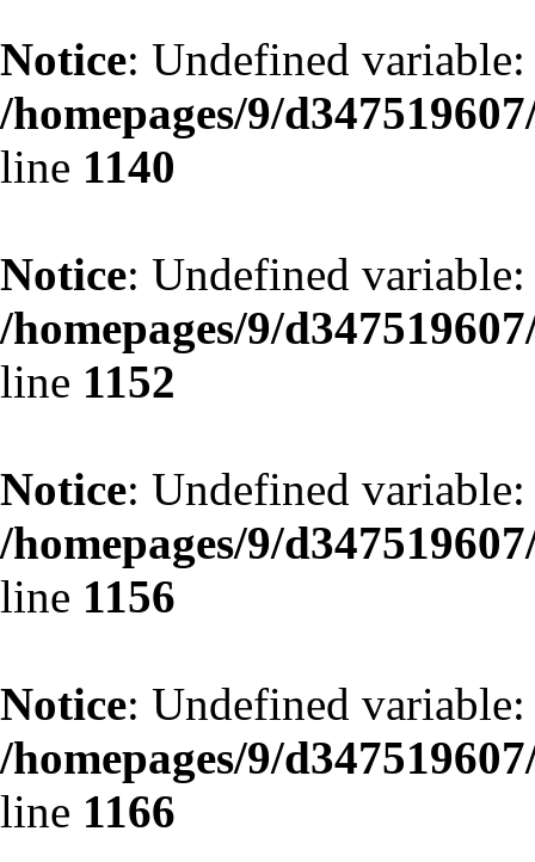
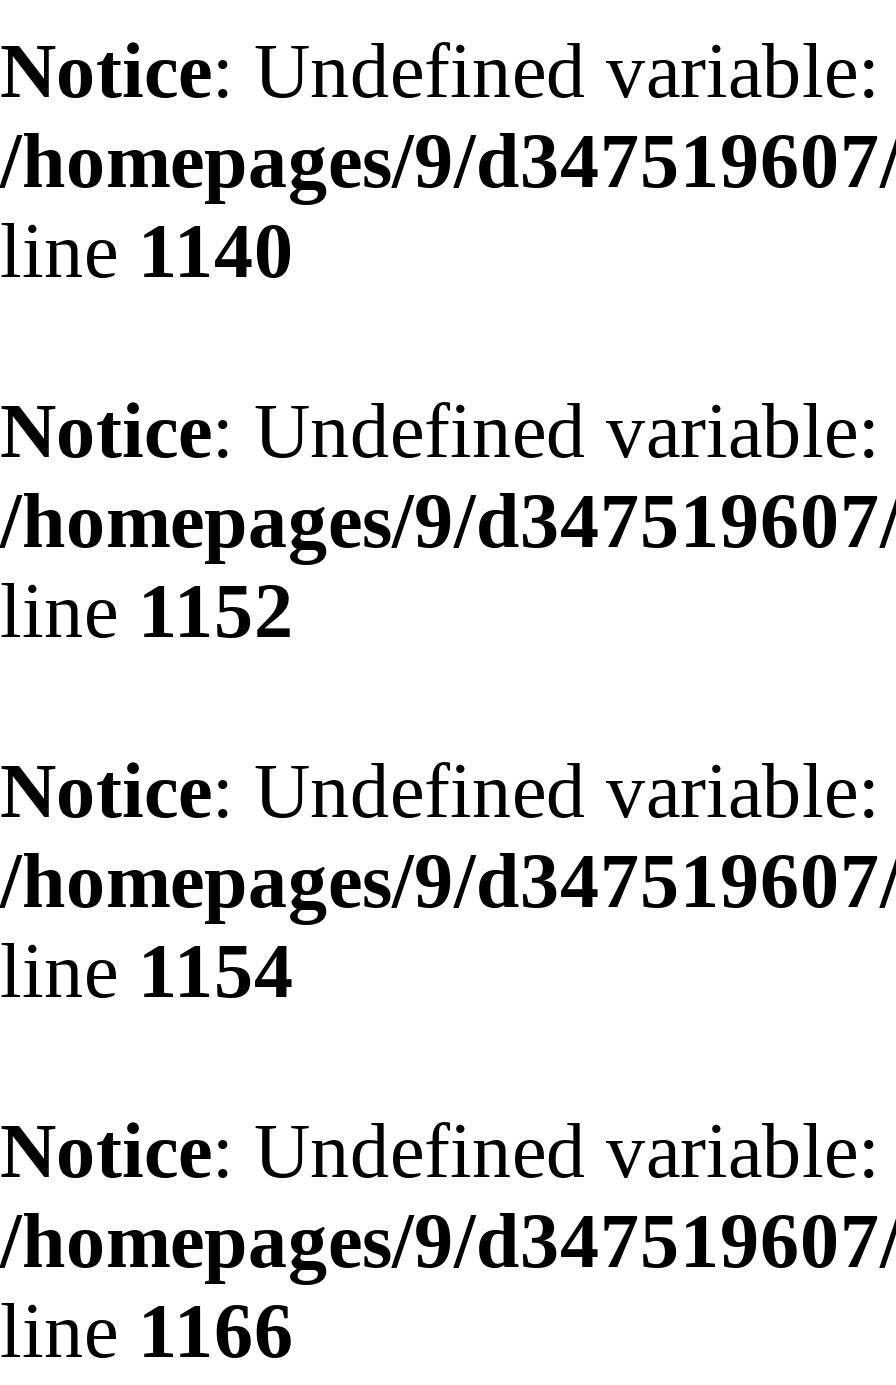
- line 1156
+ line 1154
